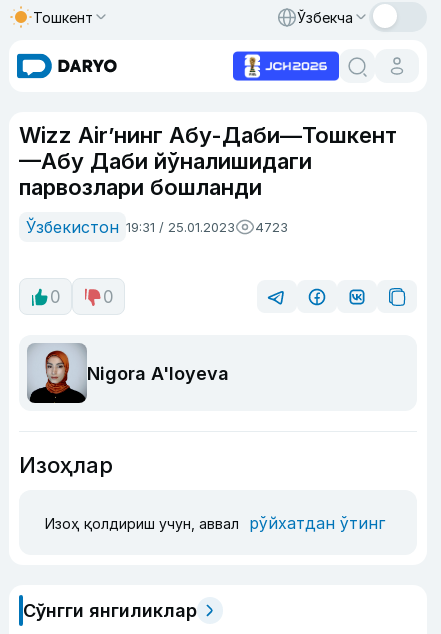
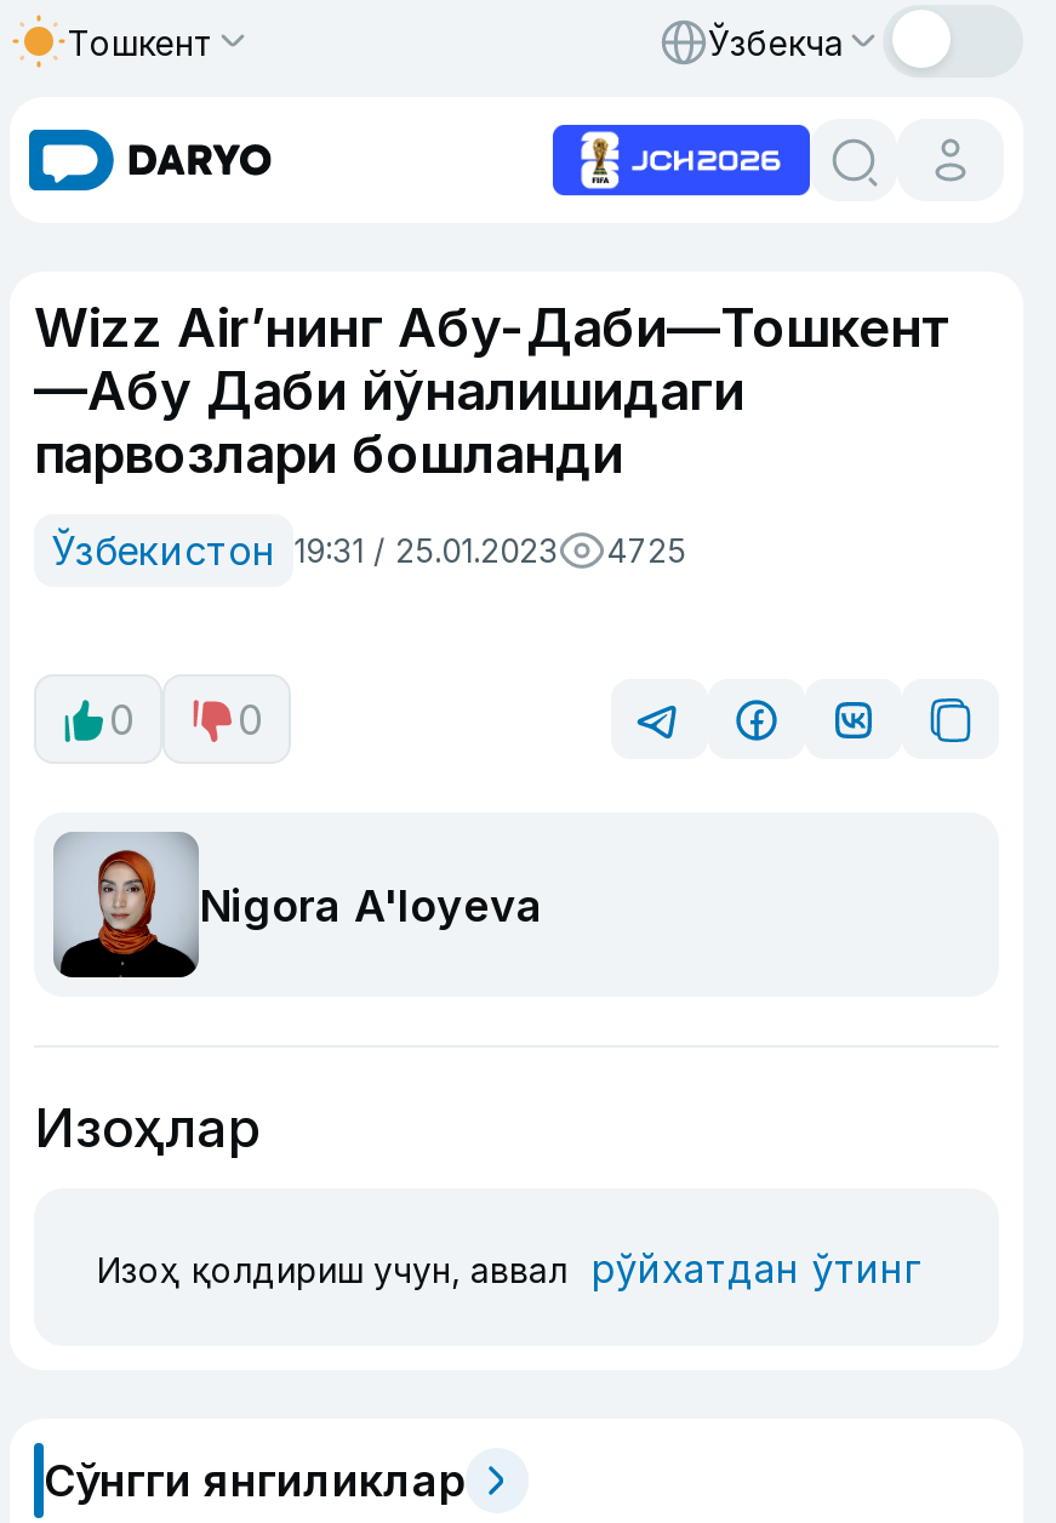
- Ўзбекистон 19:31 / 25.01.2023 4723
+ Ўзбекистон 19:31 / 25.01.2023 4725
